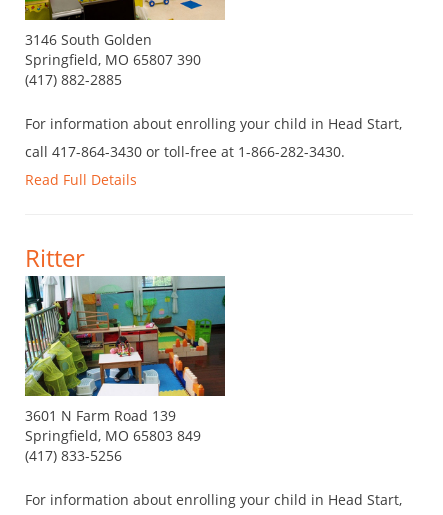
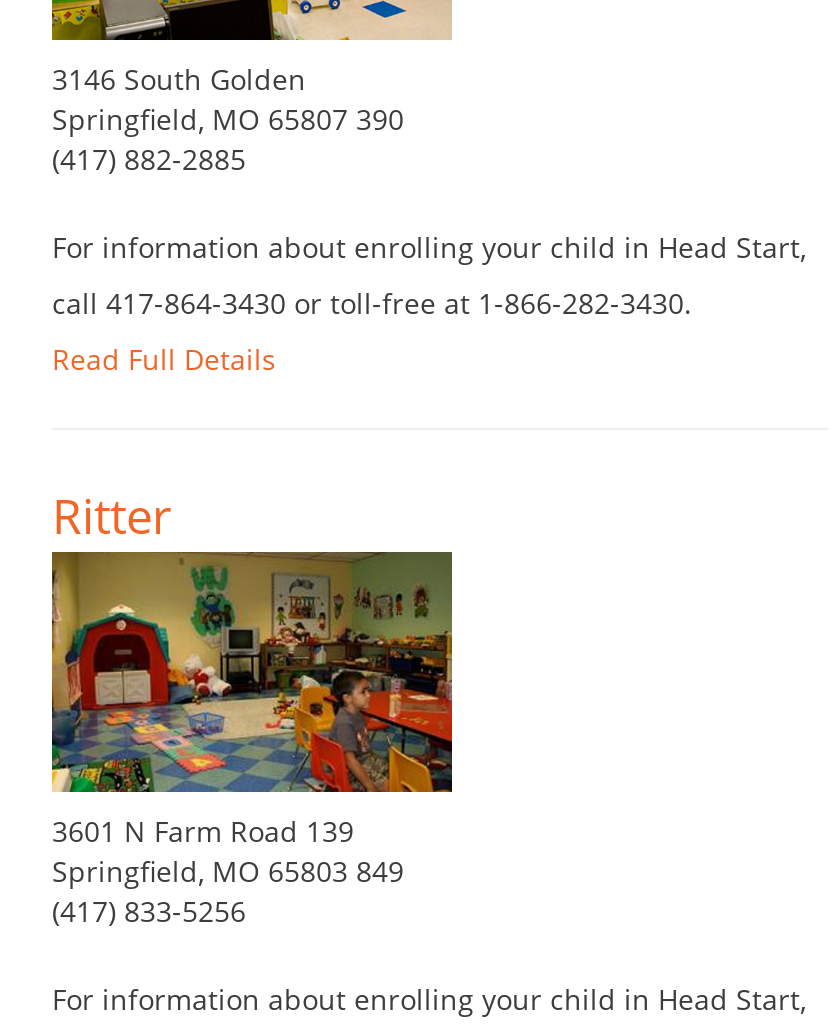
- [image]
+ [image]
